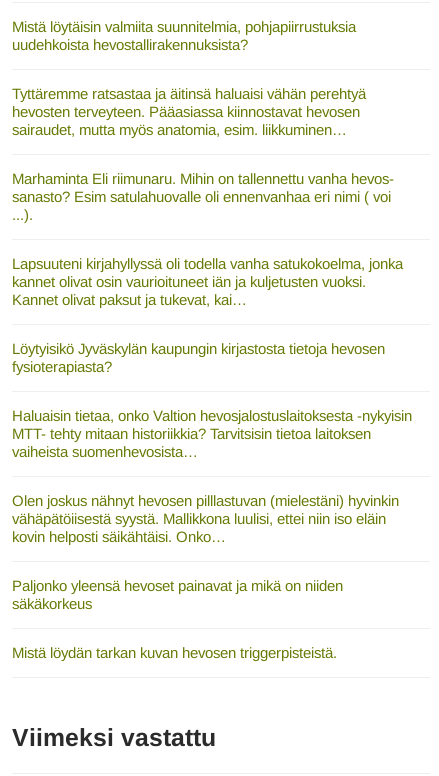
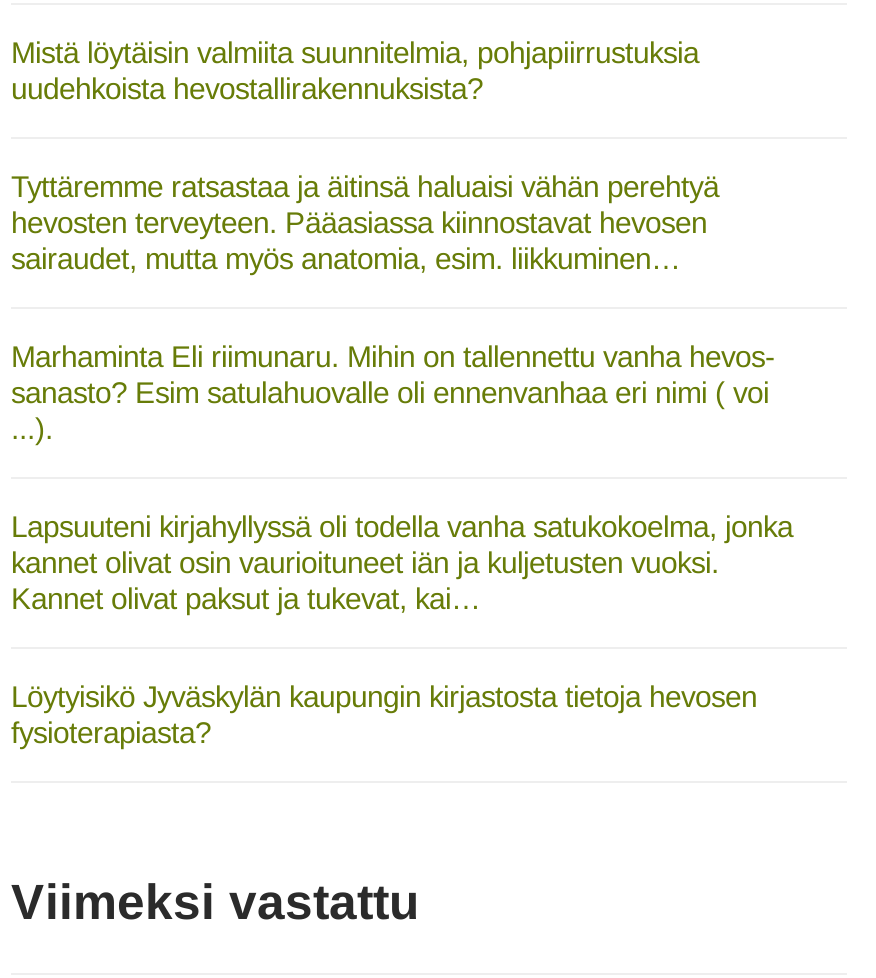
- Haluaisin tietaa, onko Valtion hevosjalostuslaitoksesta -nykyisin
- MTT- tehty mitaan historiikkia? Tarvitsisin tietoa laitoksen
- vaiheista suomenhevosista…
- Olen joskus nähnyt hevosen pilllastuvan (mielestäni) hyvinkin
- vähäpätöiisestä syystä. Mallikkona luulisi, ettei niin iso eläin
- kovin helposti säikähtäisi. Onko…
- Paljonko yleensä hevoset painavat ja mikä on niiden
- säkäkorkeus
- Mistä löydän tarkan kuvan hevosen triggerpisteistä.
